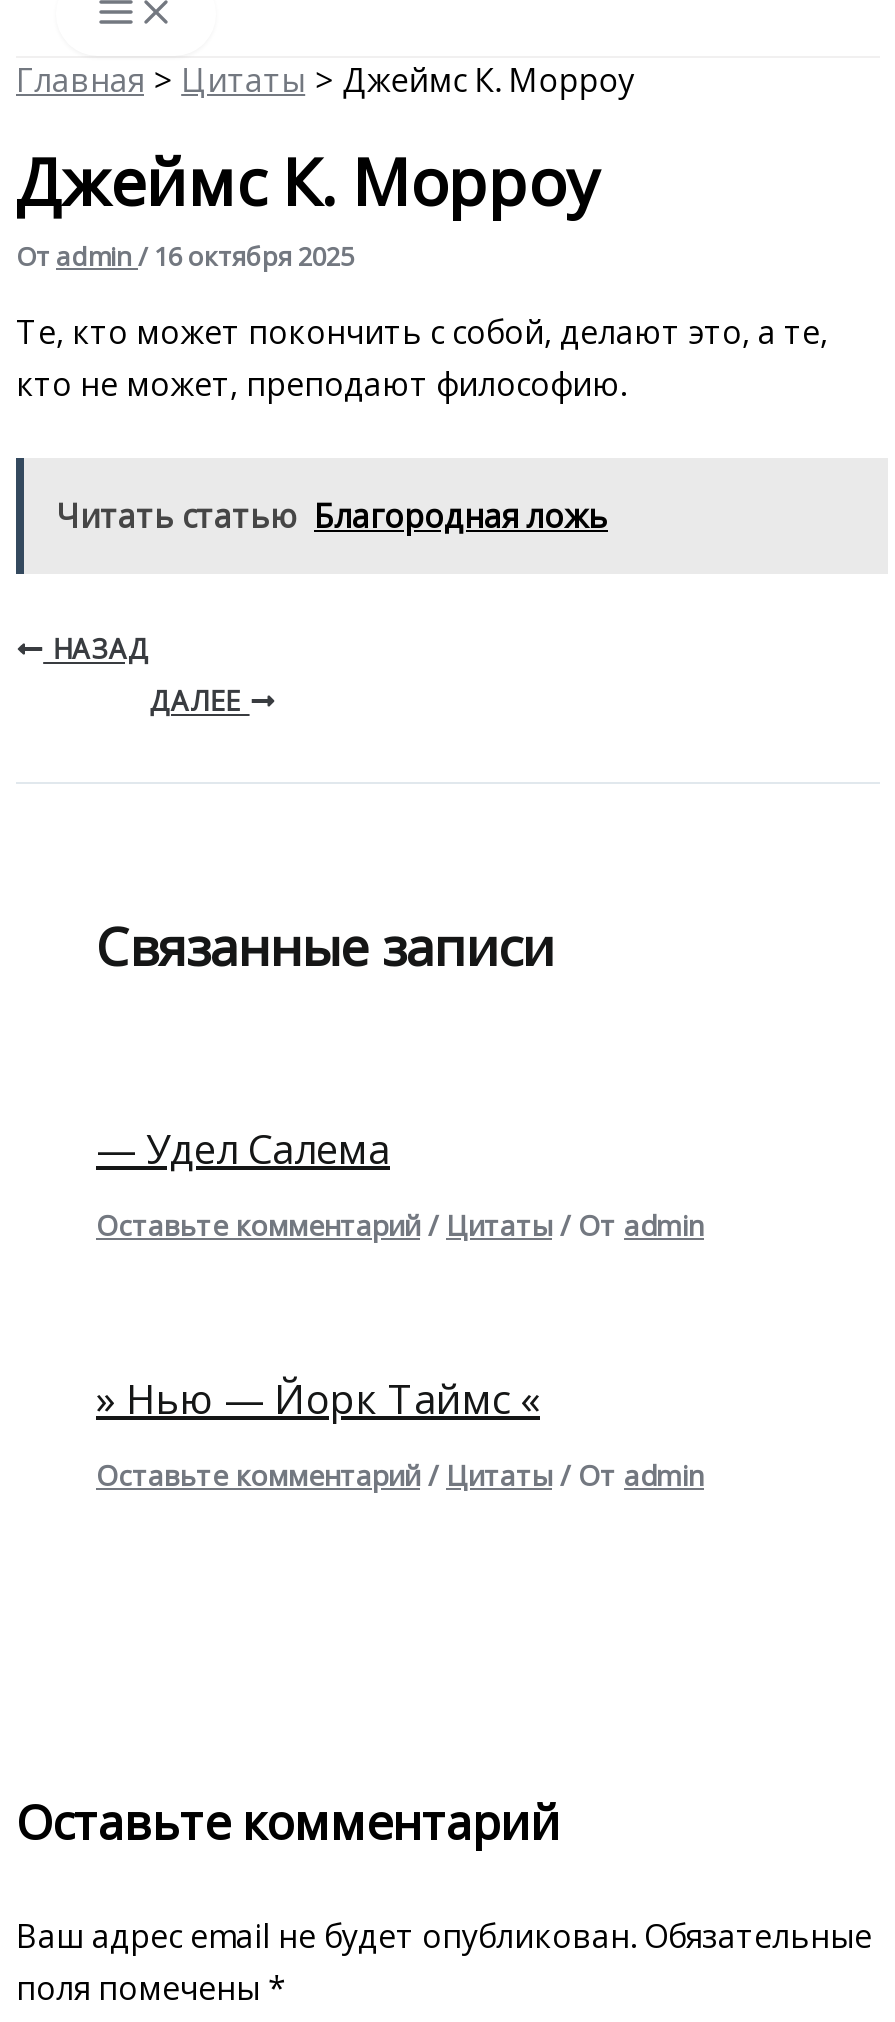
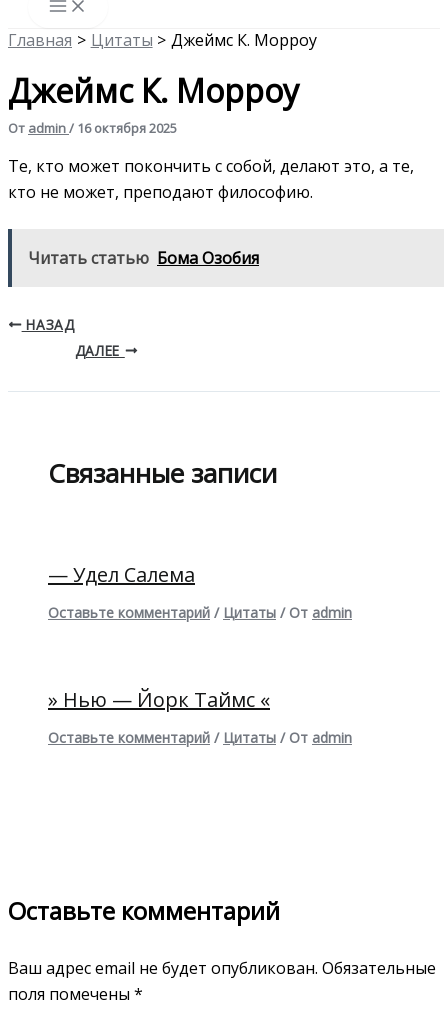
- Читать статью Благородная ложь
+ Читать статью Бома Озобия
